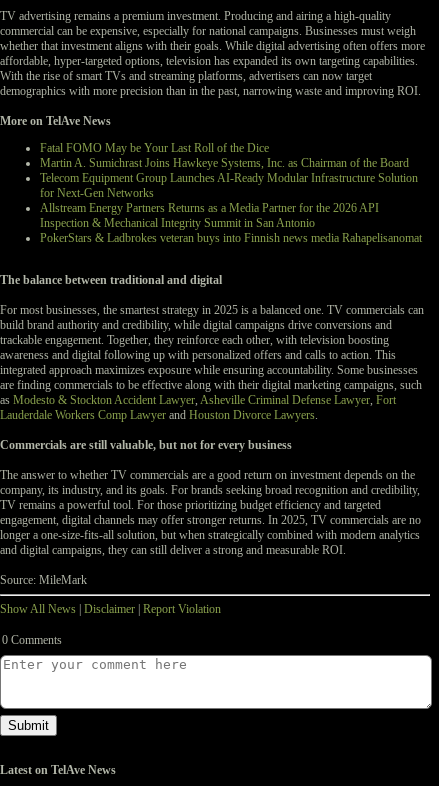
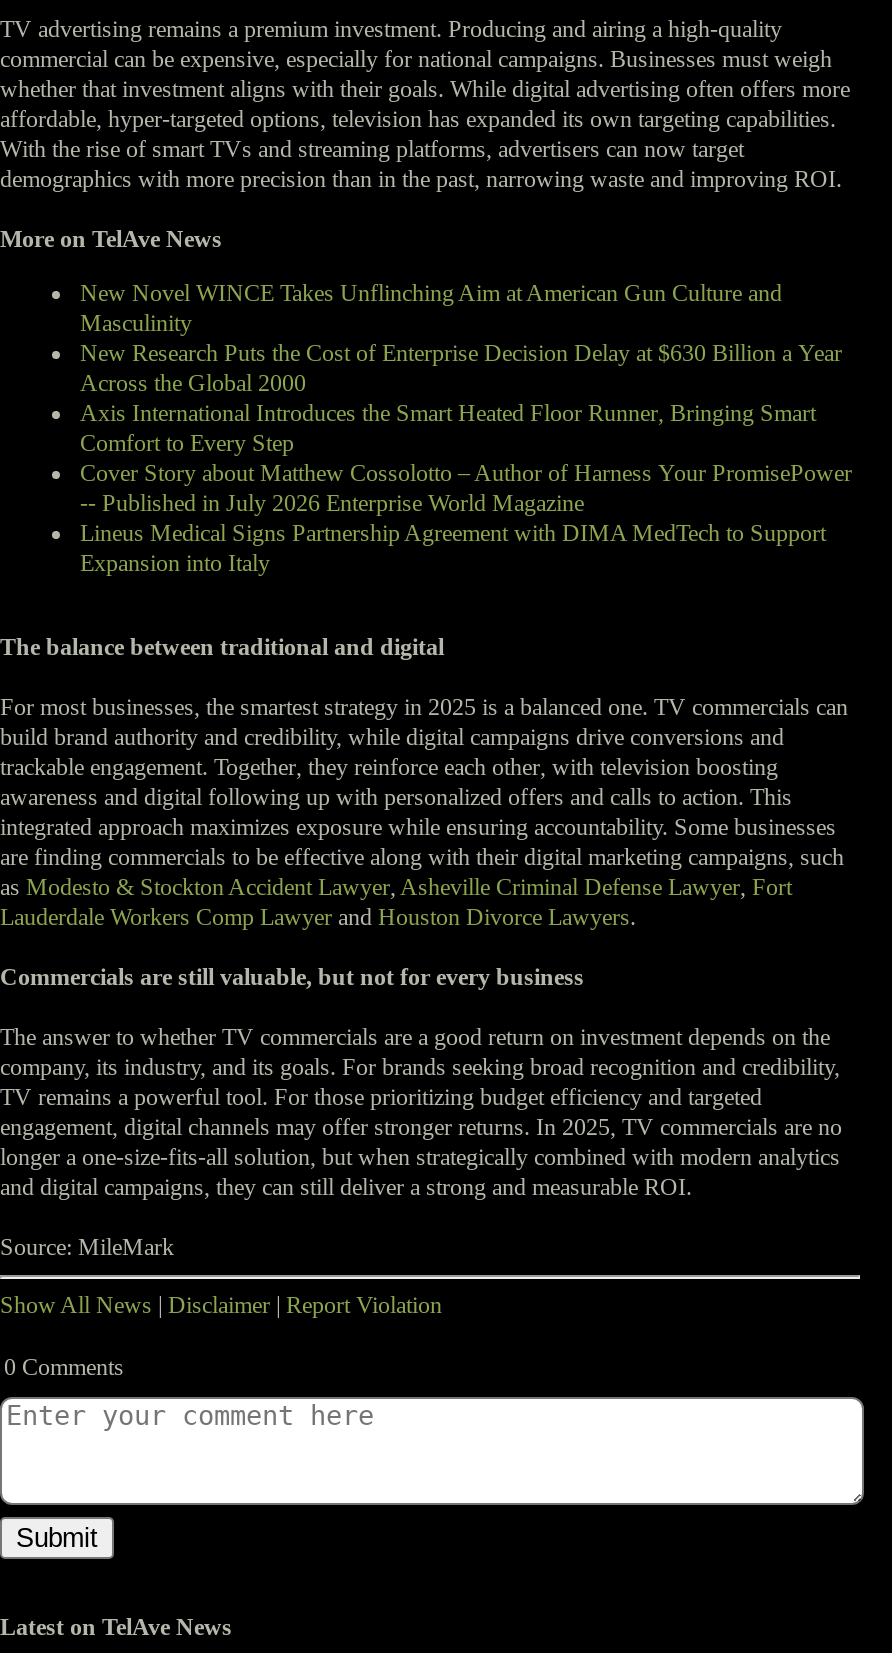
- Fatal FOMO May be Your Last Roll of the Dice
- Martin A. Sumichrast Joins Hawkeye Systems, Inc. as Chairman of the Board
- Telecom Equipment Group Launches AI-Ready Modular Infrastructure Solution
- for Next-Gen Networks
- Allstream Energy Partners Returns as a Media Partner for the 2026 API
- Inspection & Mechanical Integrity Summit in San Antonio
- PokerStars & Ladbrokes veteran buys into Finnish news media Rahapelisanomat
+ New Novel WINCE Takes Unflinching Aim at American Gun Culture and
+ Masculinity
+ New Research Puts the Cost of Enterprise Decision Delay at $630 Billion a Year
+ Across the Global 2000
+ Axis International Introduces the Smart Heated Floor Runner, Bringing Smart
+ Comfort to Every Step
+ Cover Story about Matthew Cossolotto – Author of Harness Your PromisePower
+ -- Published in July 2026 Enterprise World Magazine
+ Lineus Medical Signs Partnership Agreement with DIMA MedTech to Support
+ Expansion into Italy
